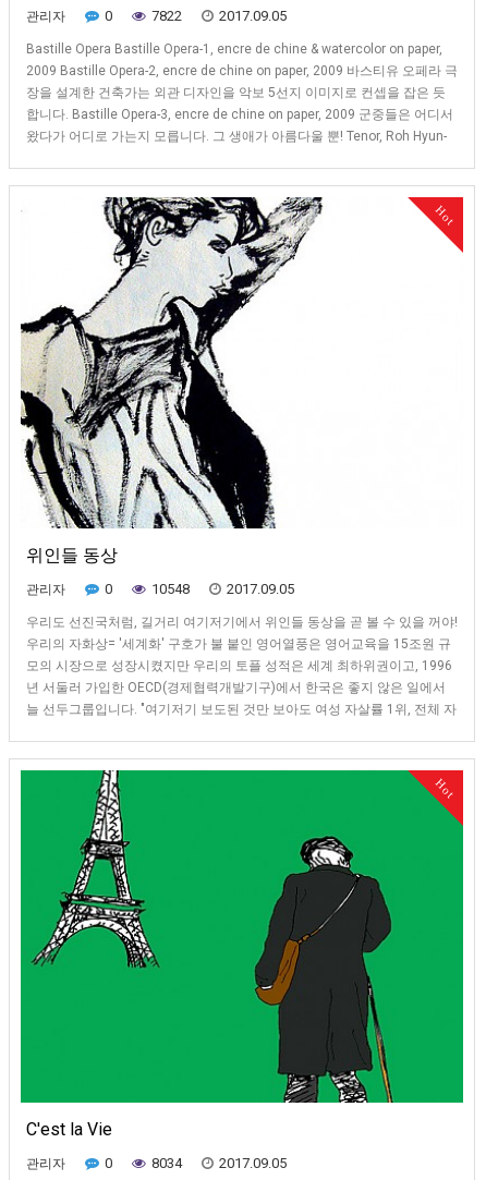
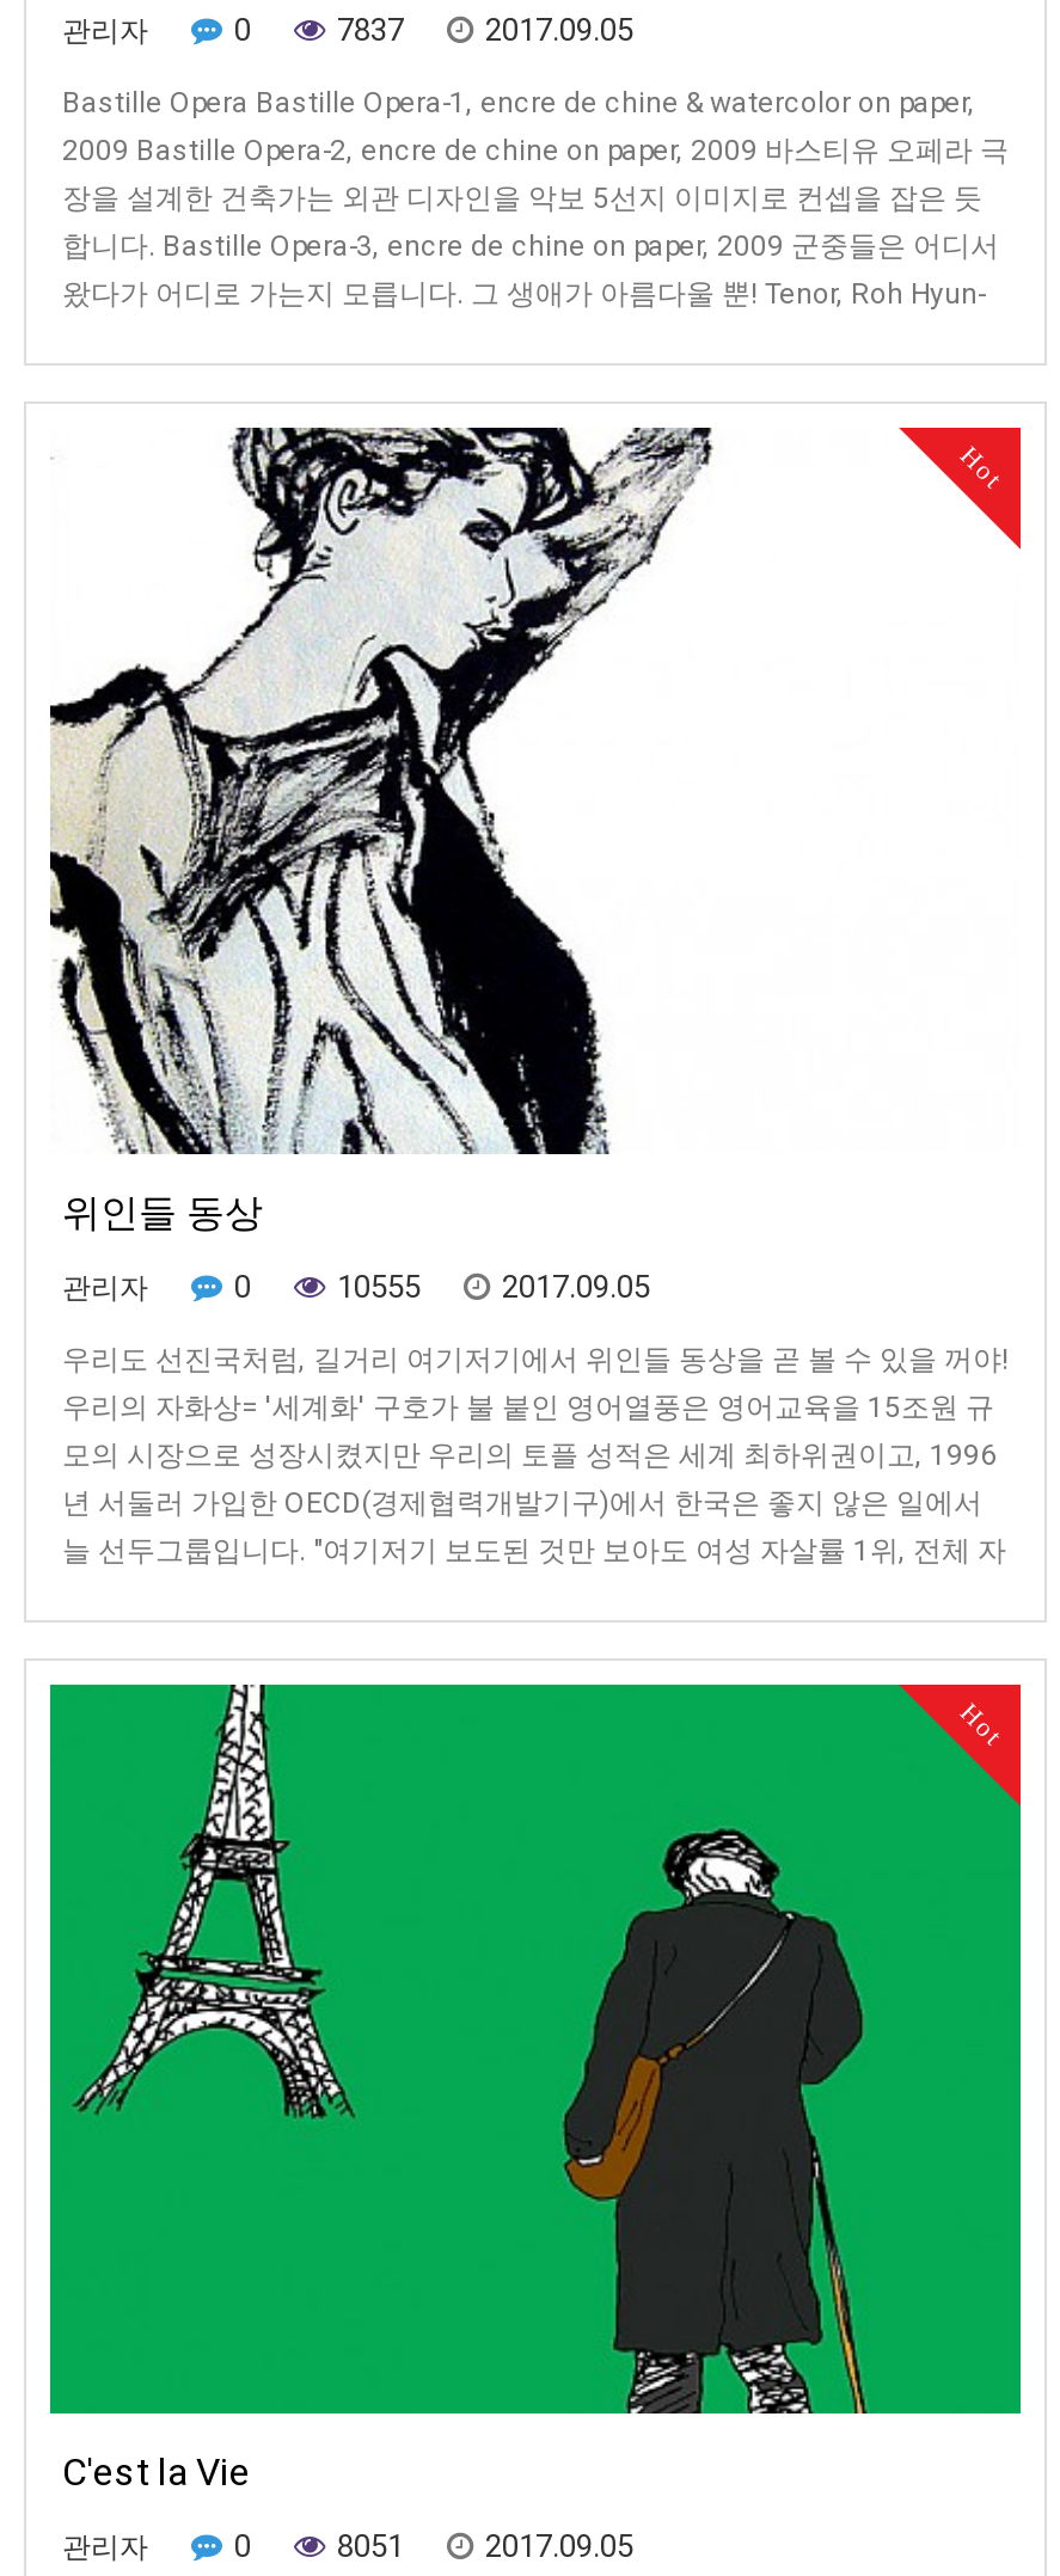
- 0 7822 2017.09.05
+ 0 7837 2017.09.05

- 0 10548 2017.09.05
+ 0 10555 2017.09.05

- 0 8034 2017.09.05
+ 0 8051 2017.09.05
